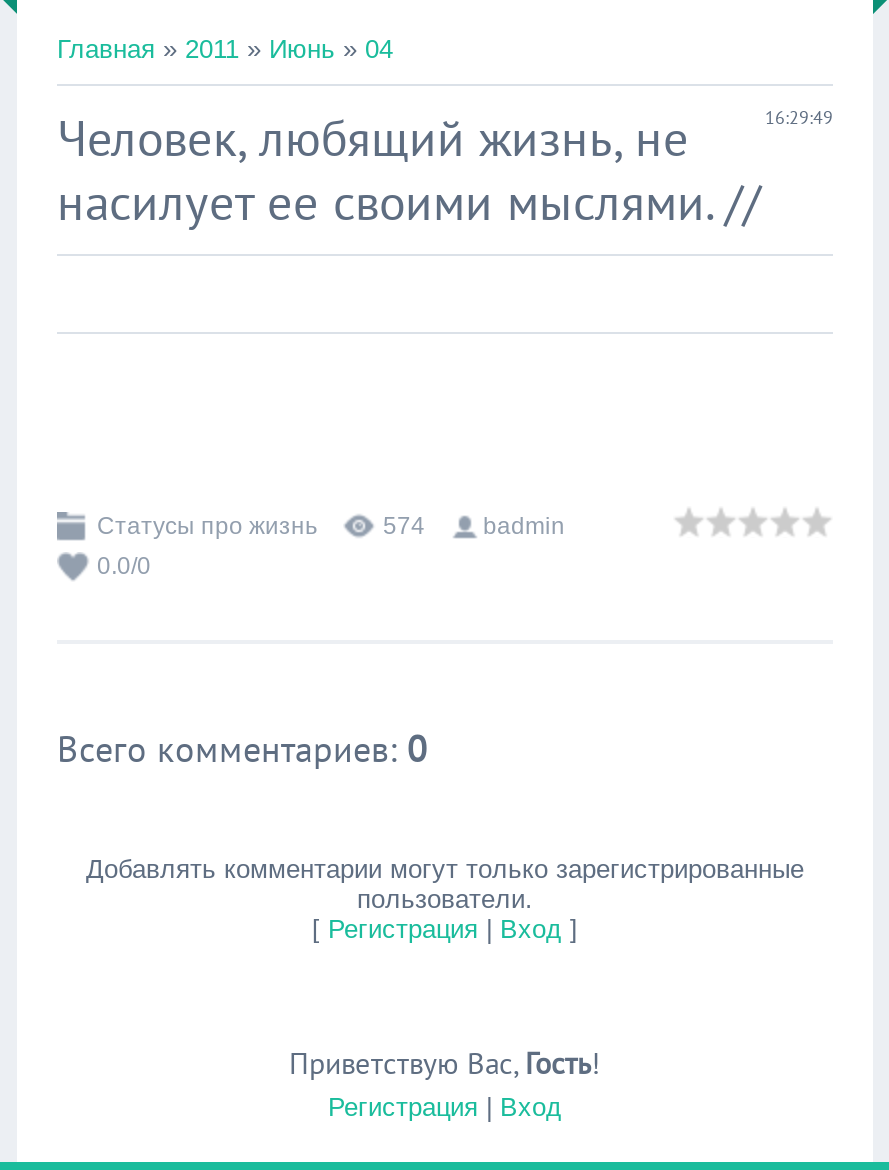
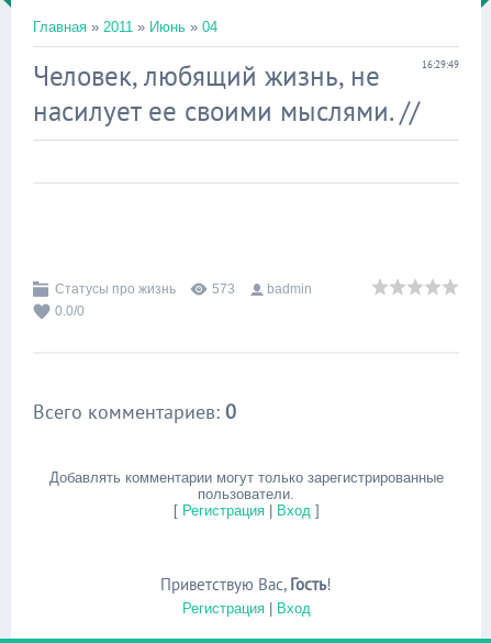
- 574
+ 573
